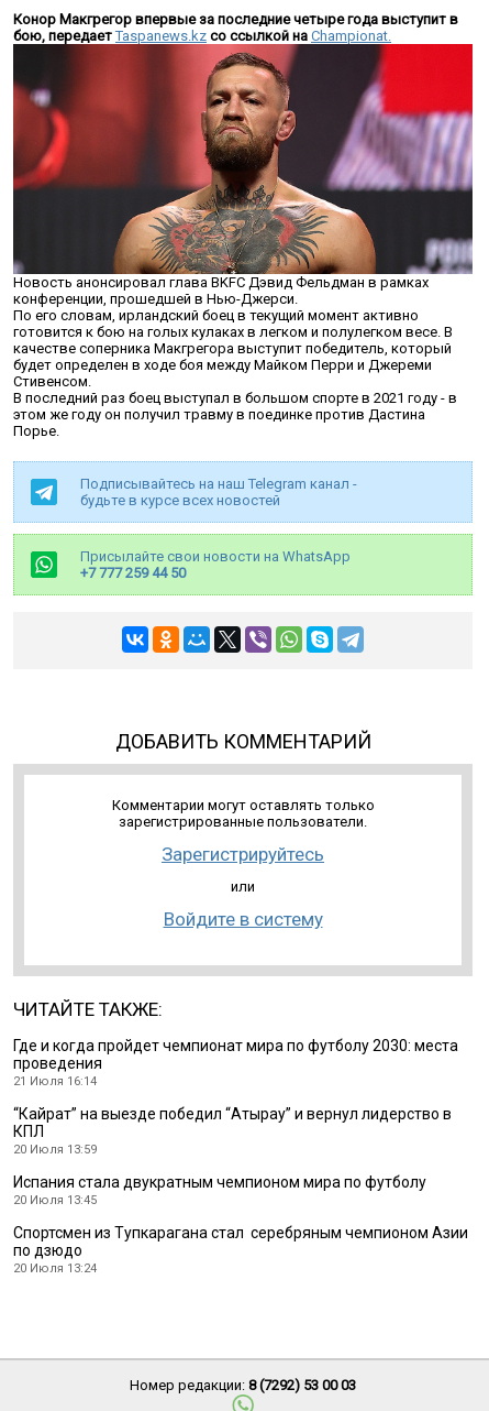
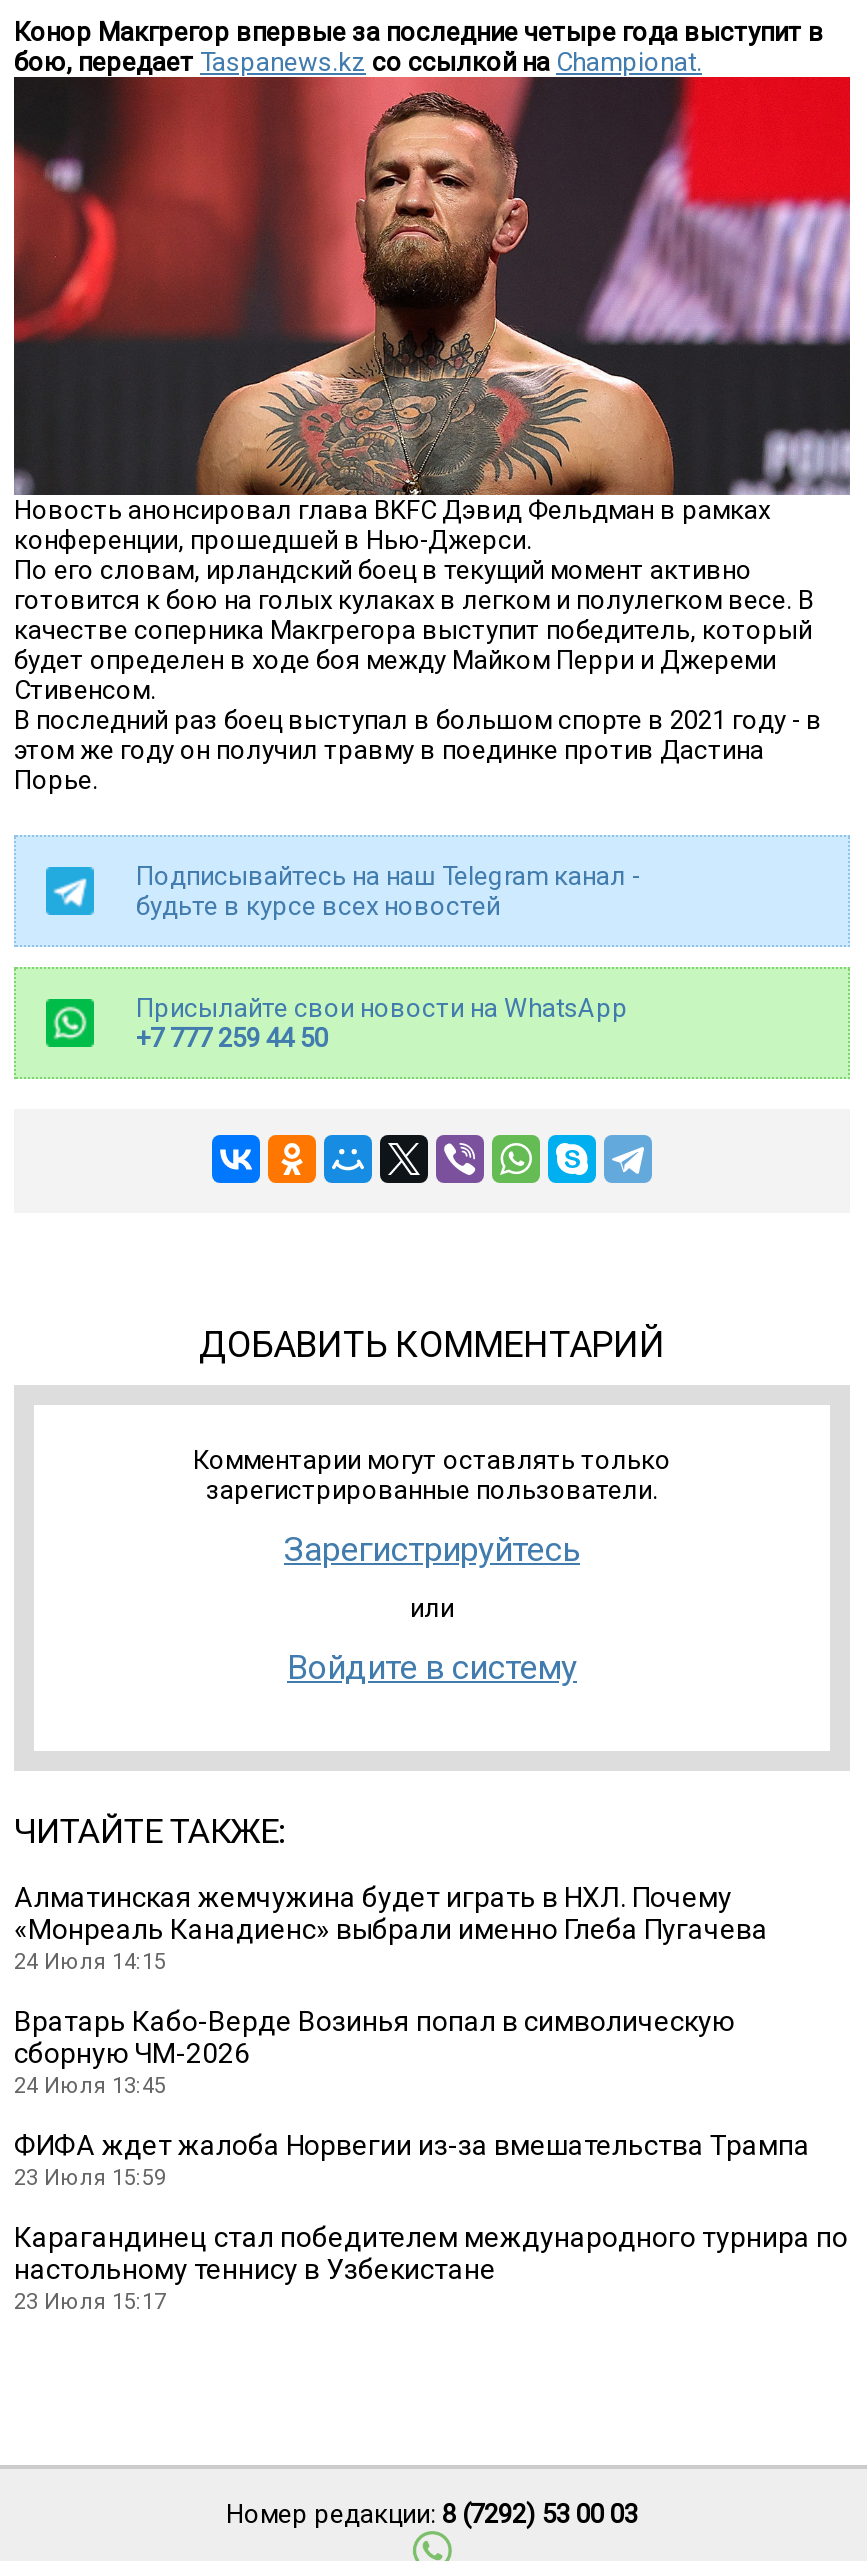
- Где и когда пройдет чемпионат мира по футболу 2030: места
- проведения
- 21 Июля 16:14
+ Алматинская жемчужина будет играть в НХЛ. Почему
+ «Монреаль Канадиенс» выбрали именно Глеба Пугачева
+ 24 Июля 14:15

- “Кайрат” на выезде победил “Атырау” и вернул лидерство в
- КПЛ
- 20 Июля 13:59
+ Вратарь Кабо-Верде Возинья попал в символическую
+ сборную ЧМ-2026
+ 24 Июля 13:45

- Испания стала двукратным чемпионом мира по футболу
- 20 Июля 13:45
+ ФИФА ждет жалоба Норвегии из-за вмешательства Трампа
+ 23 Июля 15:59

- Спортсмен из Тупкарагана стал серебряным чемпионом Азии
- по дзюдо
- 20 Июля 13:24
+ Карагандинец стал победителем международного турнира по
+ настольному теннису в Узбекистане
+ 23 Июля 15:17
